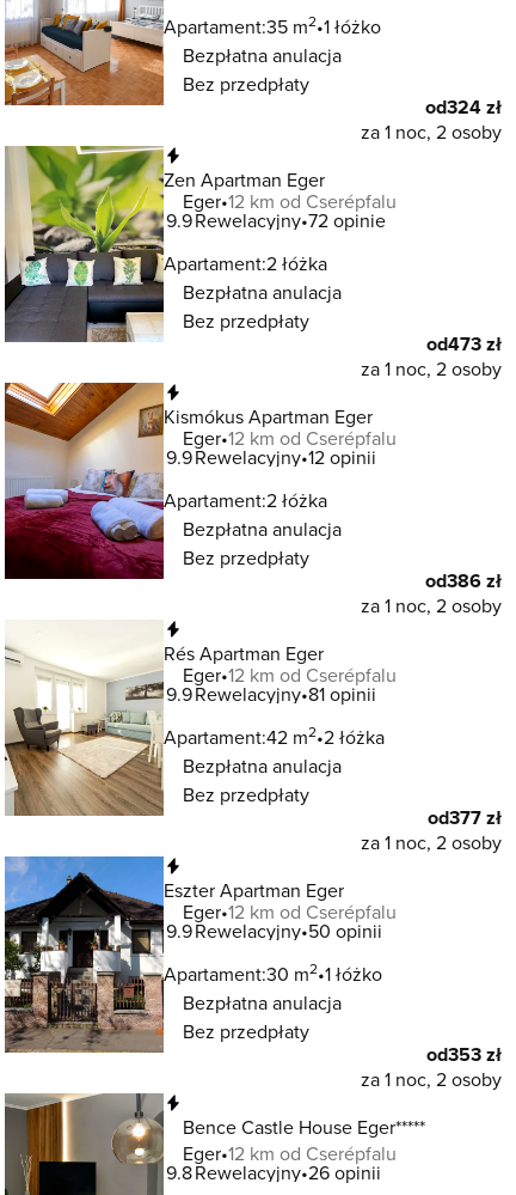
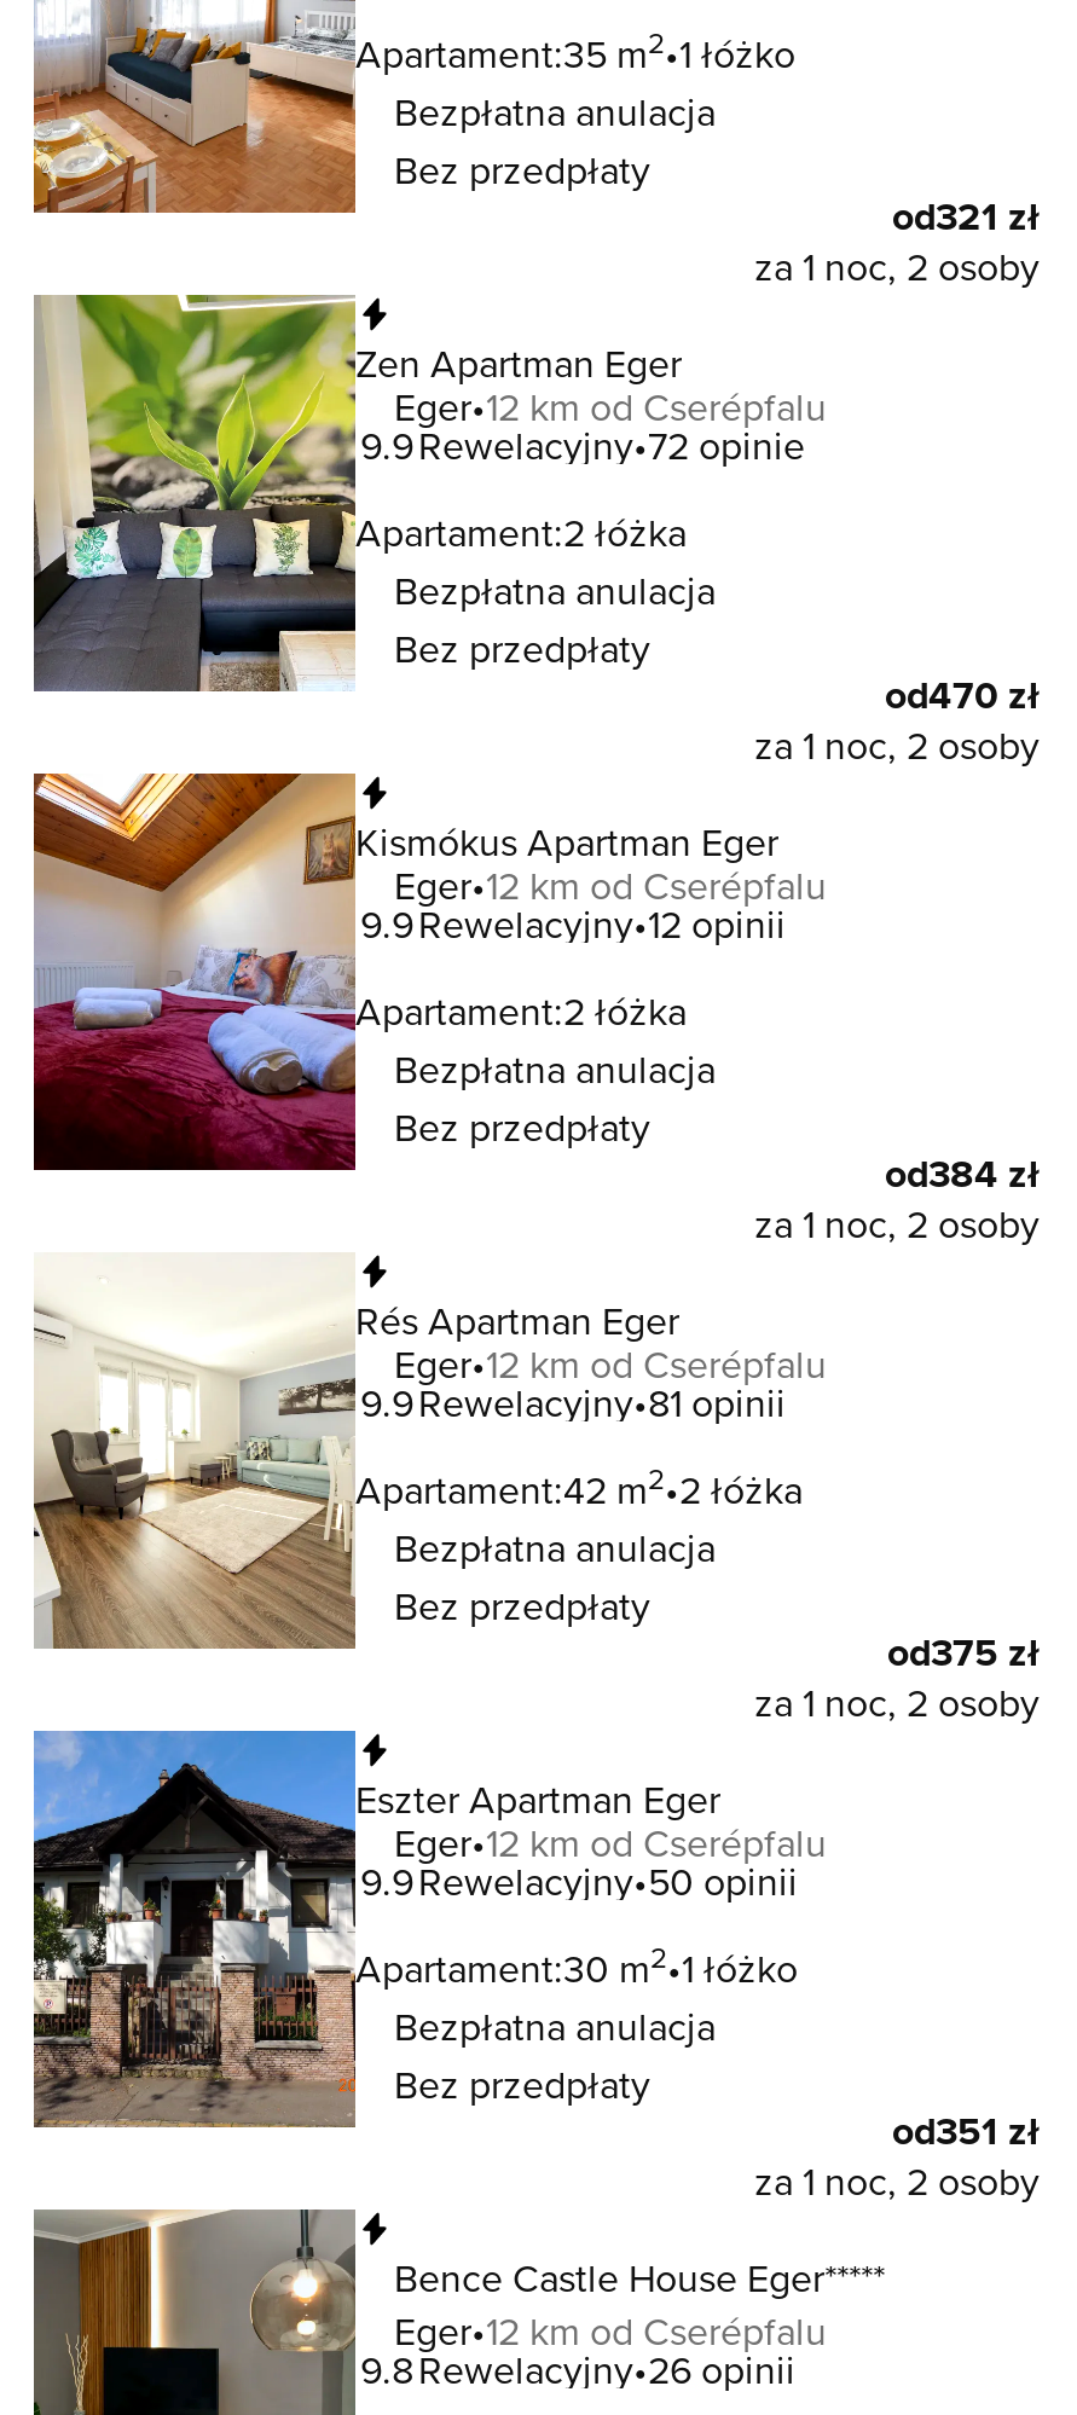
- od324 zł
+ od321 zł

- od473 zł
+ od470 zł

- od386 zł
+ od384 zł

- od377 zł
+ od375 zł

- od353 zł
+ od351 zł
